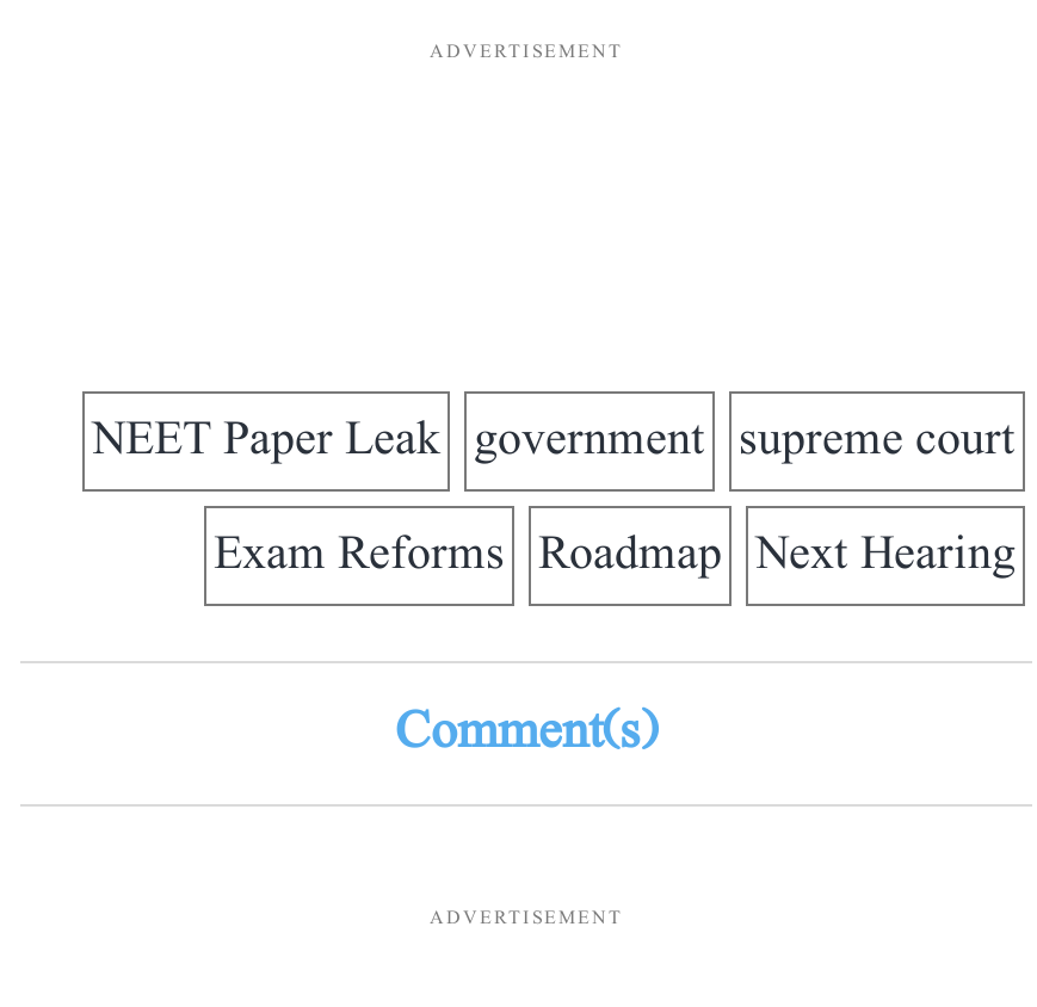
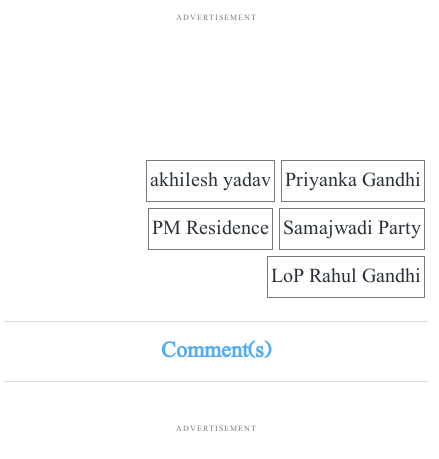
- supreme court
- government
- NEET Paper Leak
- Next Hearing
- Roadmap
- Exam Reforms
+ Priyanka Gandhi
+ akhilesh yadav
+ Samajwadi Party
+ PM Residence
+ LoP Rahul Gandhi
